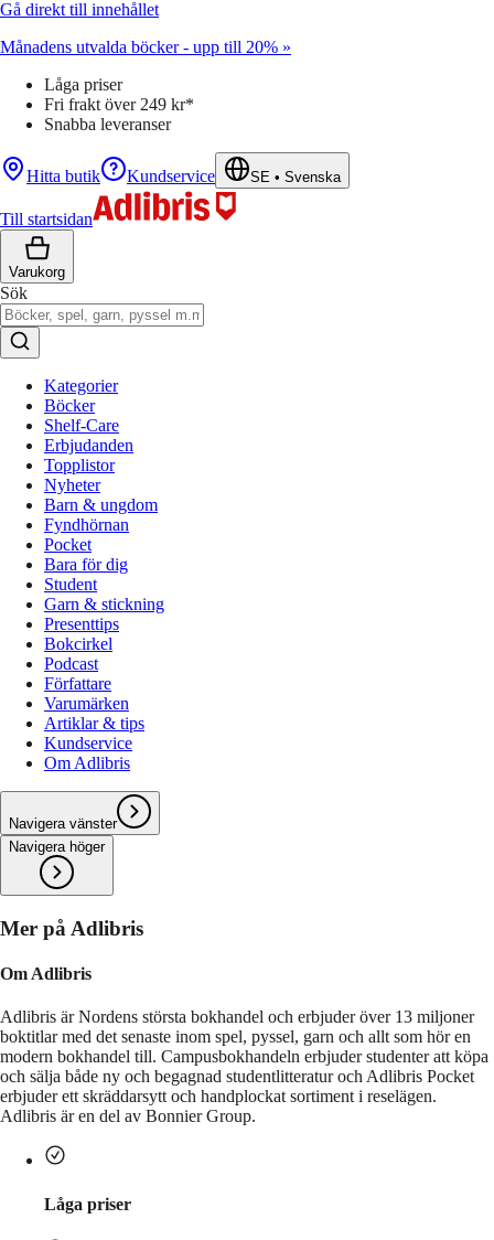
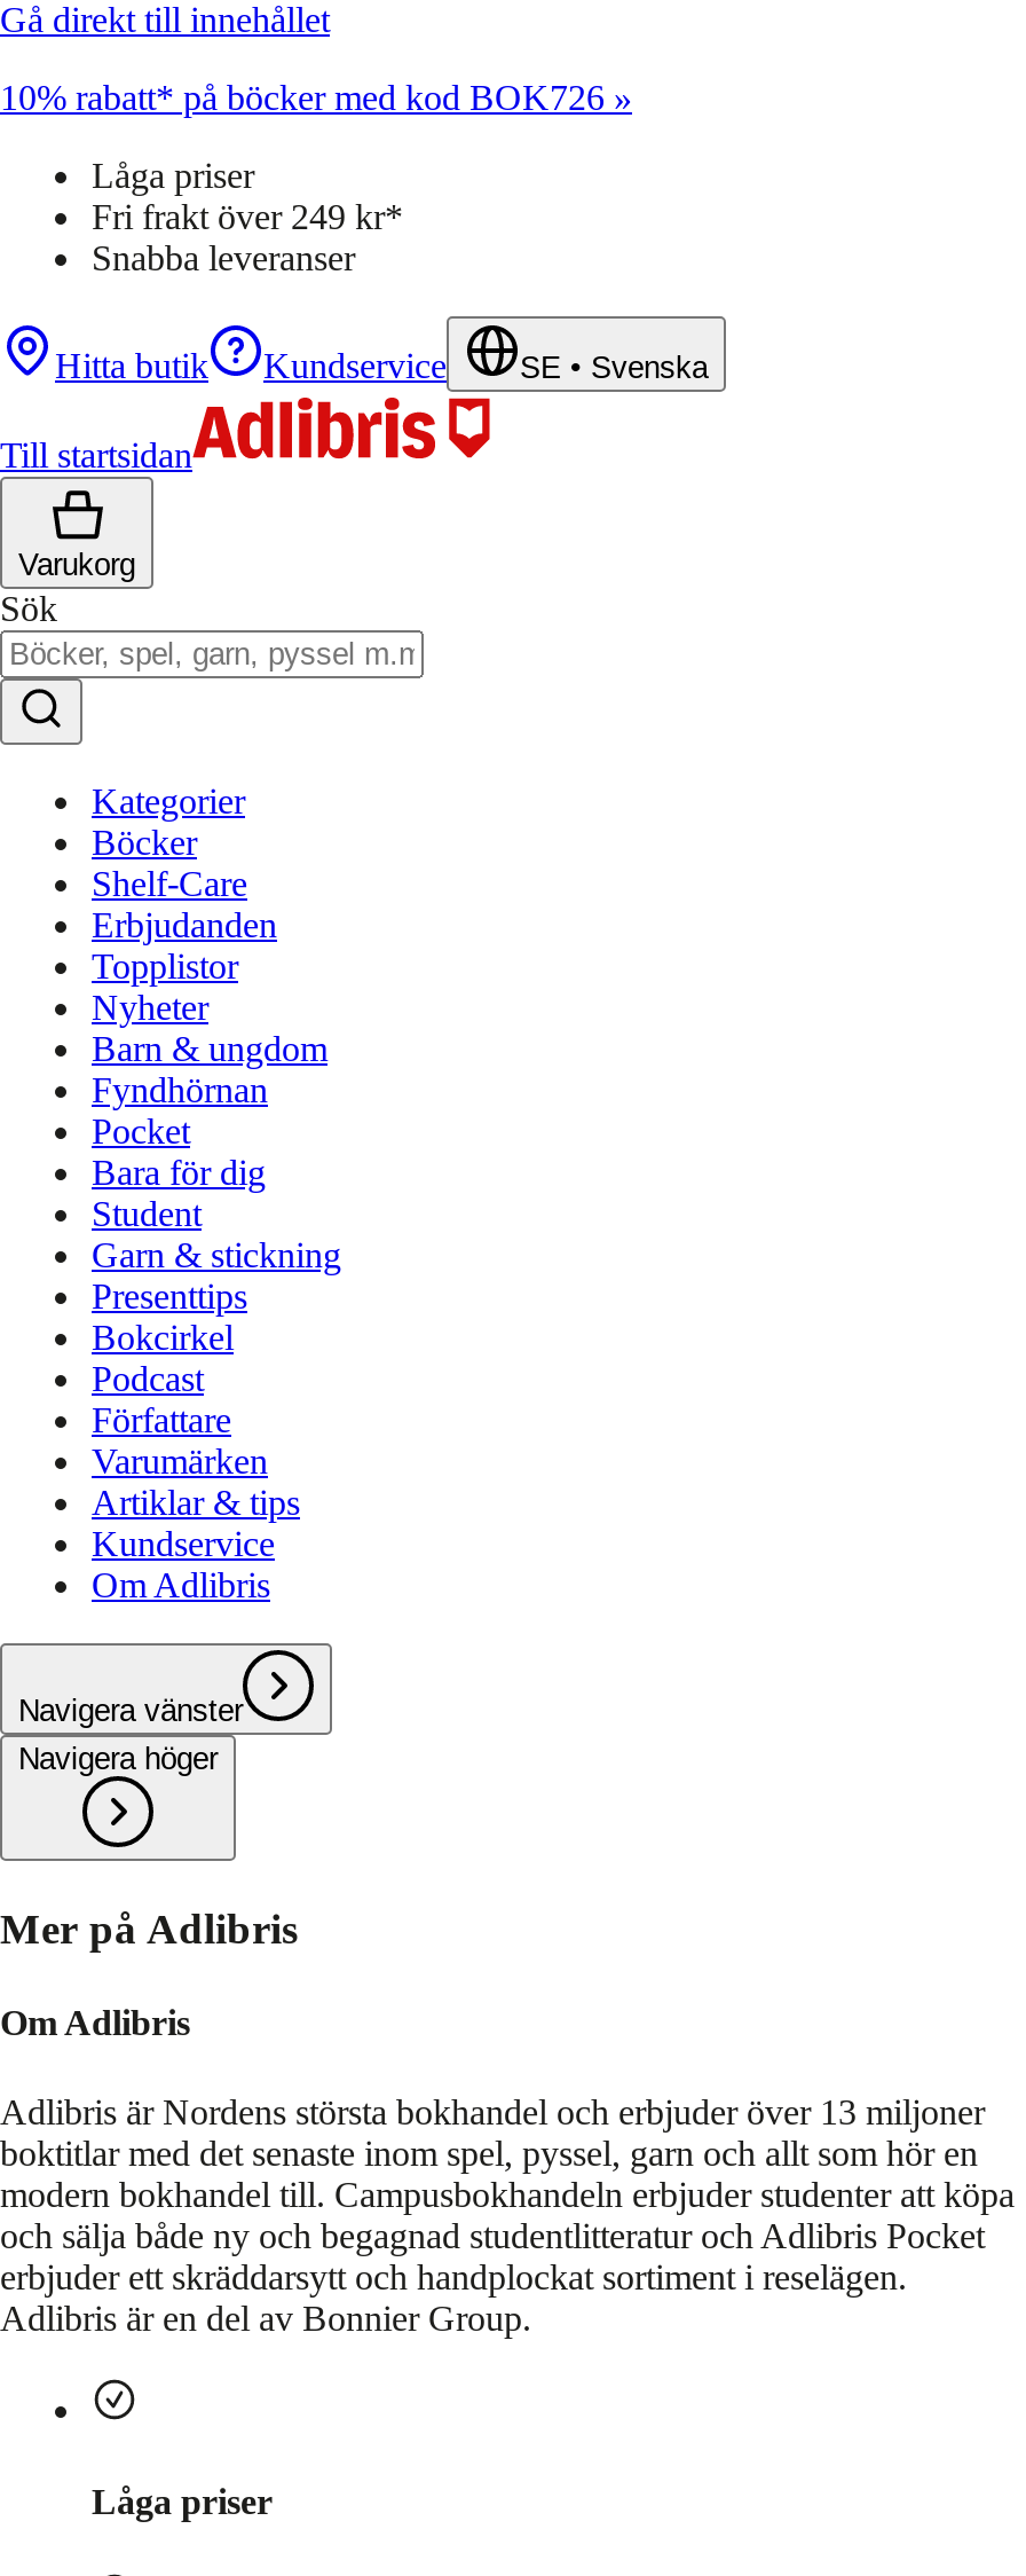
- Månadens utvalda böcker - upp till 20% »
+ 10% rabatt* på böcker med kod BOK726 »
